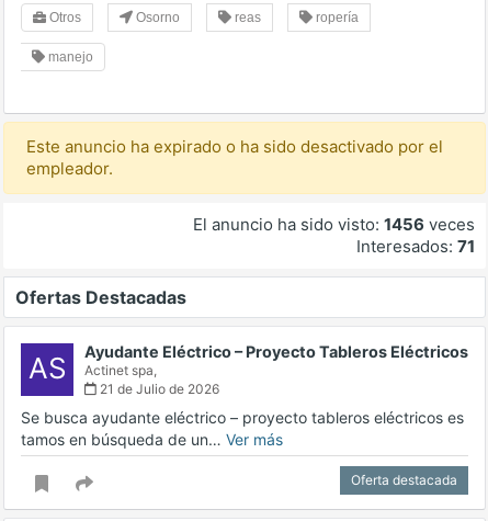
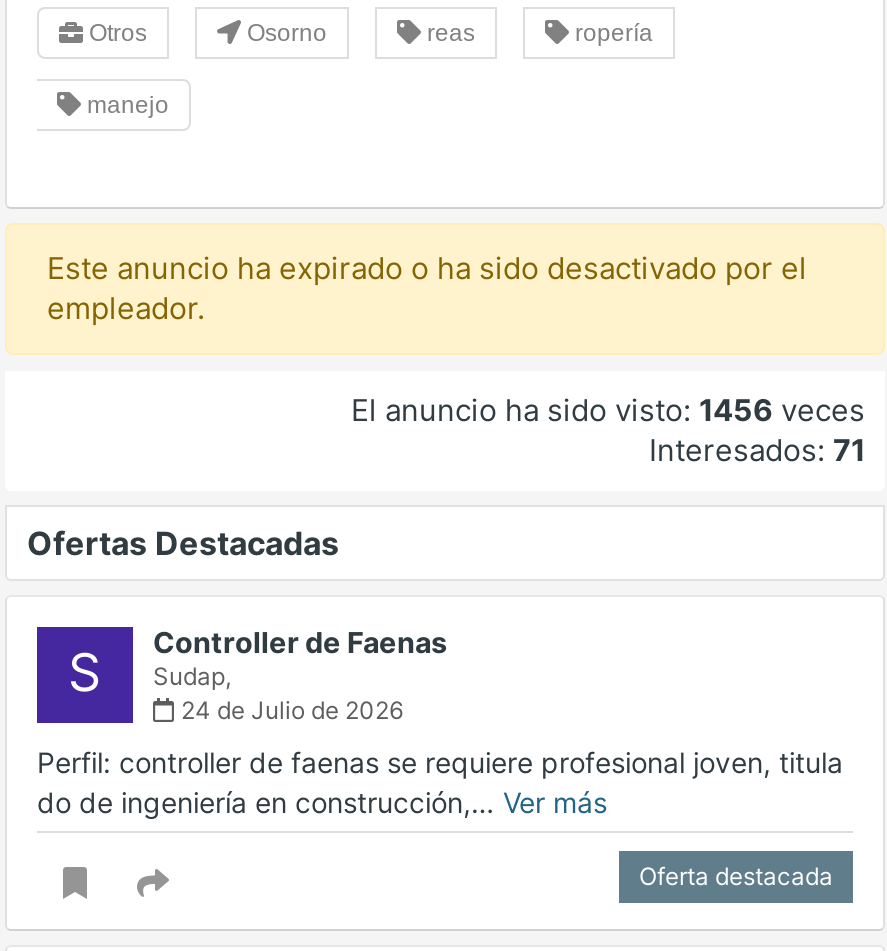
- AS
- Ayudante Eléctrico – Proyecto Tableros Eléctricos
- Actinet spa,
- 21 de Julio de 2026
+ S
+ Controller de Faenas
+ Sudap,
+ 24 de Julio de 2026

- Se busca ayudante eléctrico – proyecto tableros eléctricos es
- tamos en búsqueda de un… Ver más
+ Perfil: controller de faenas se requiere profesional joven, titula
+ do de ingeniería en construcción,… Ver más
